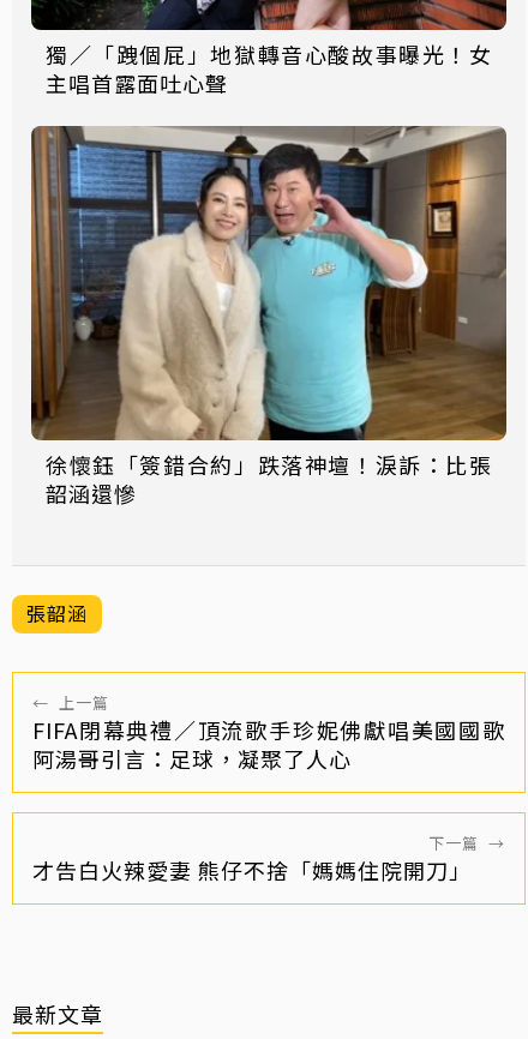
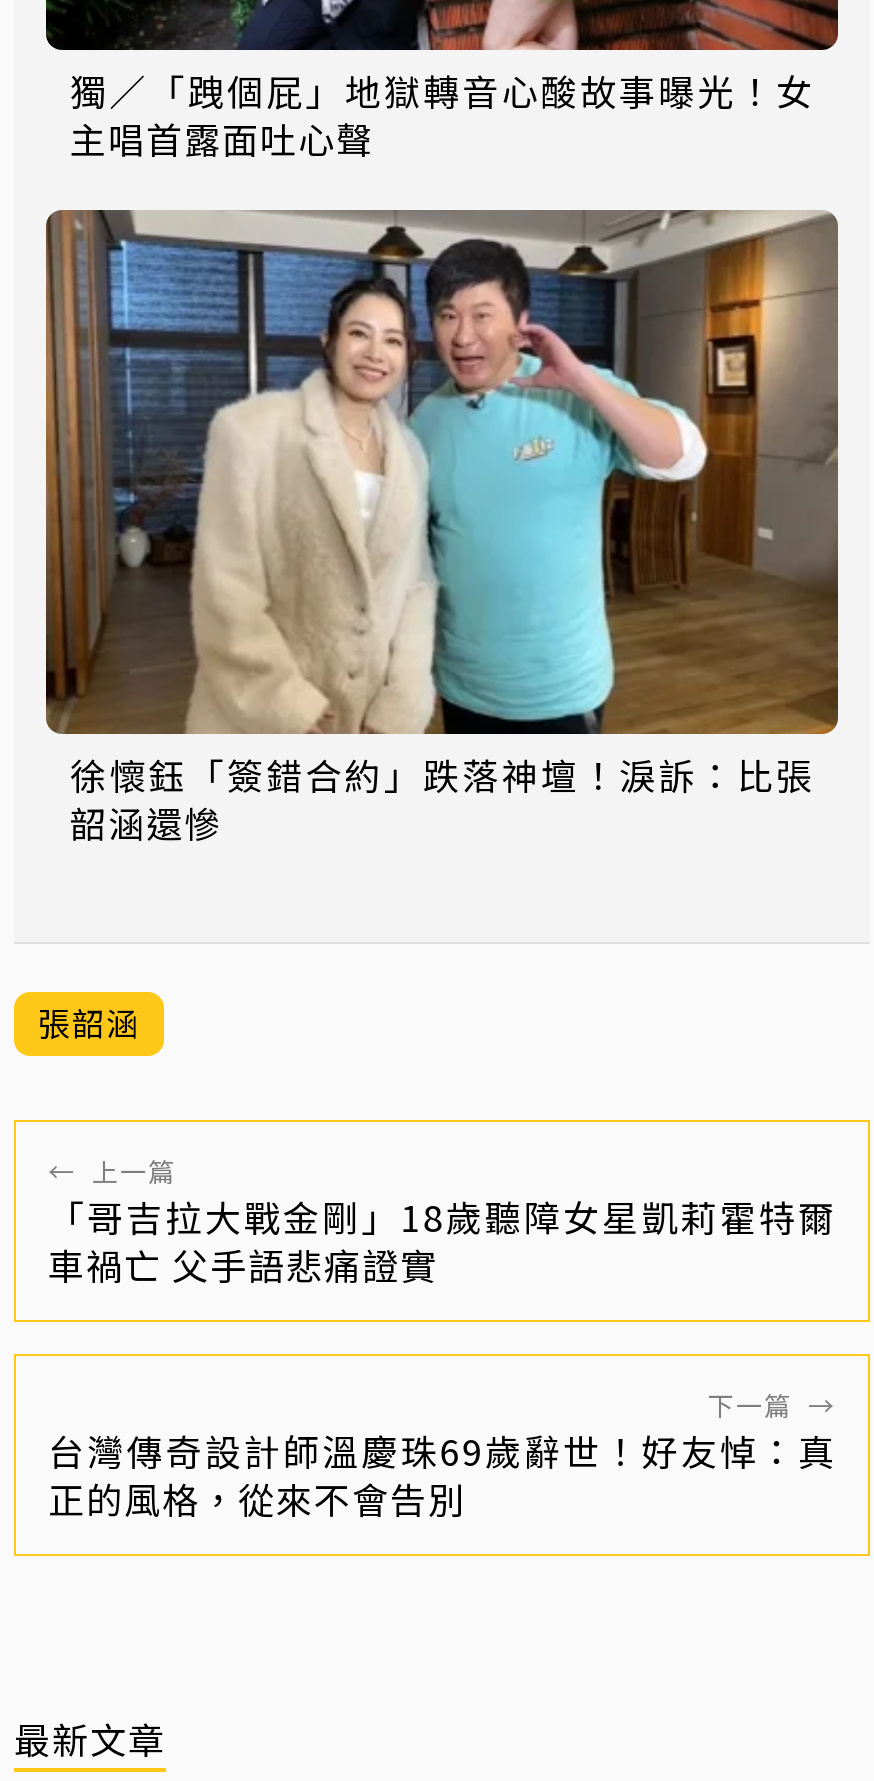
- FIFA閉幕典禮／頂流歌手珍妮佛獻唱美國國歌
- 阿湯哥引言：足球，凝聚了人心
+ 「哥吉拉大戰金剛」18歲聽障女星凱莉霍特爾
+ 車禍亡 父手語悲痛證實

- 才告白火辣愛妻 熊仔不捨「媽媽住院開刀」
+ 台灣傳奇設計師溫慶珠69歲辭世！好友悼：真
+ 正的風格，從來不會告別
